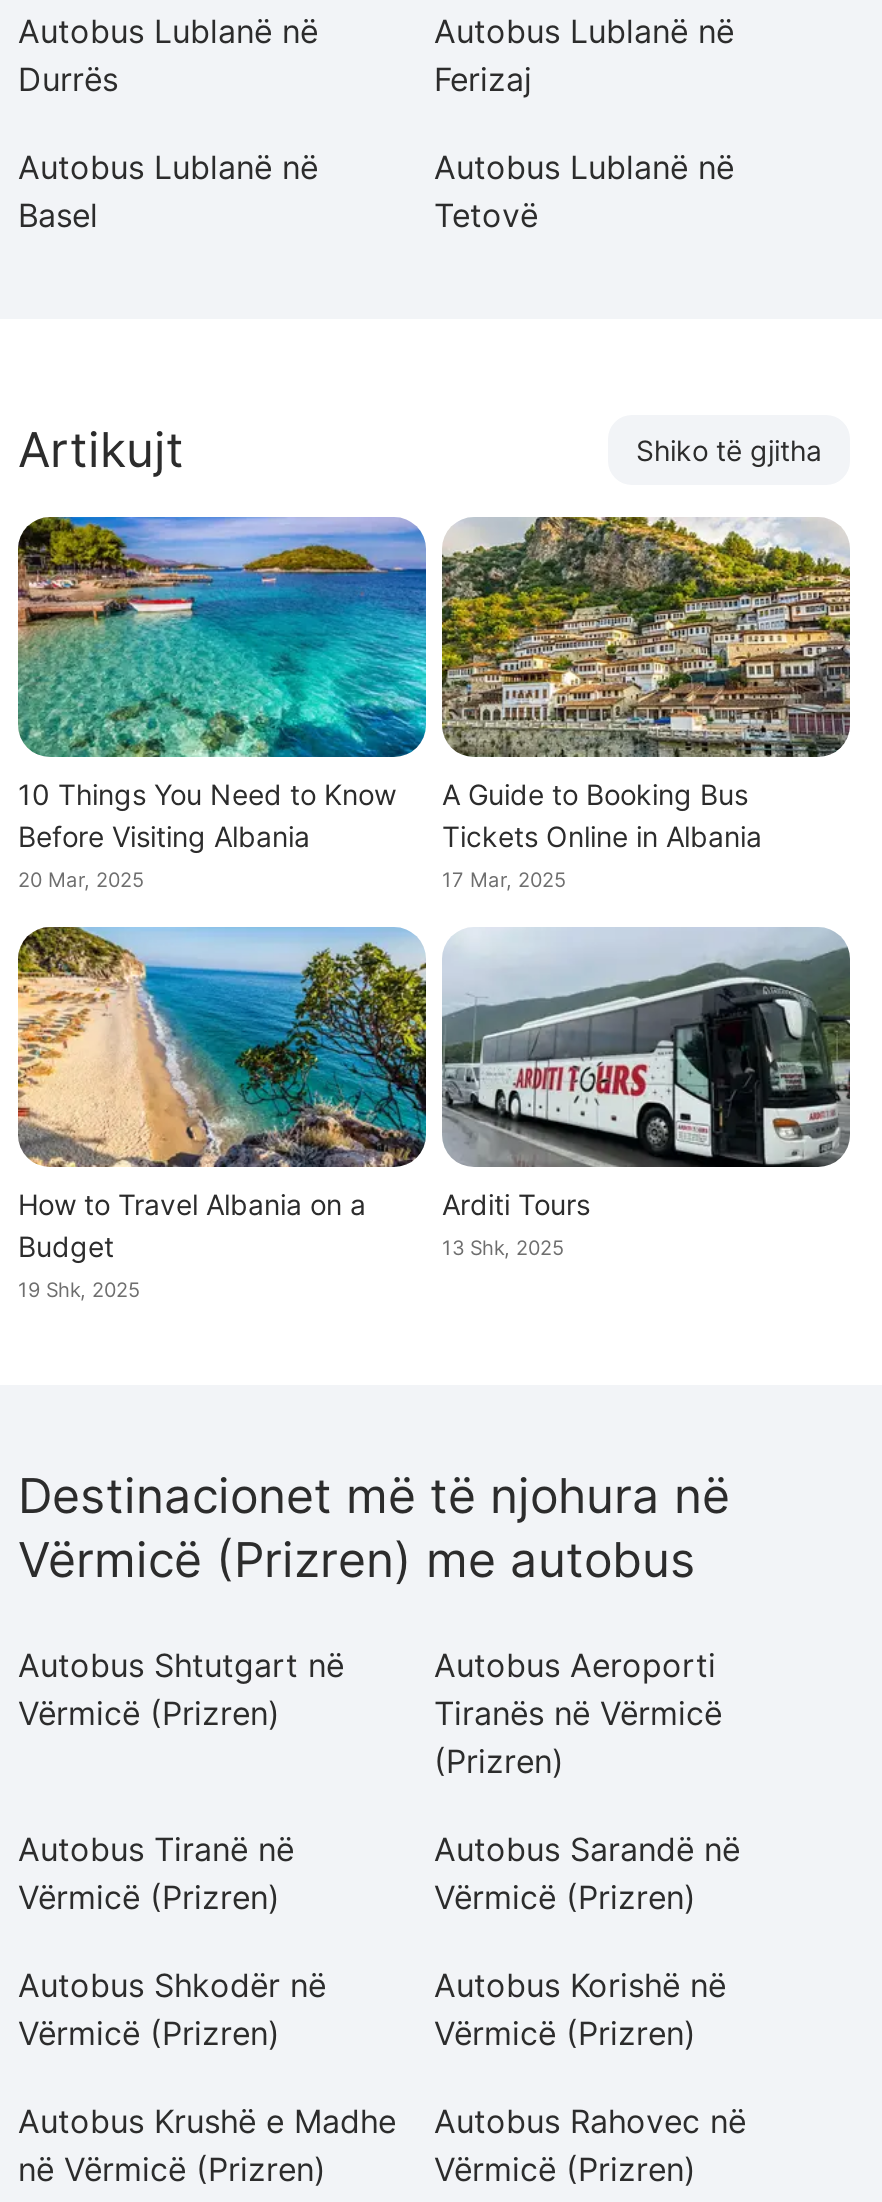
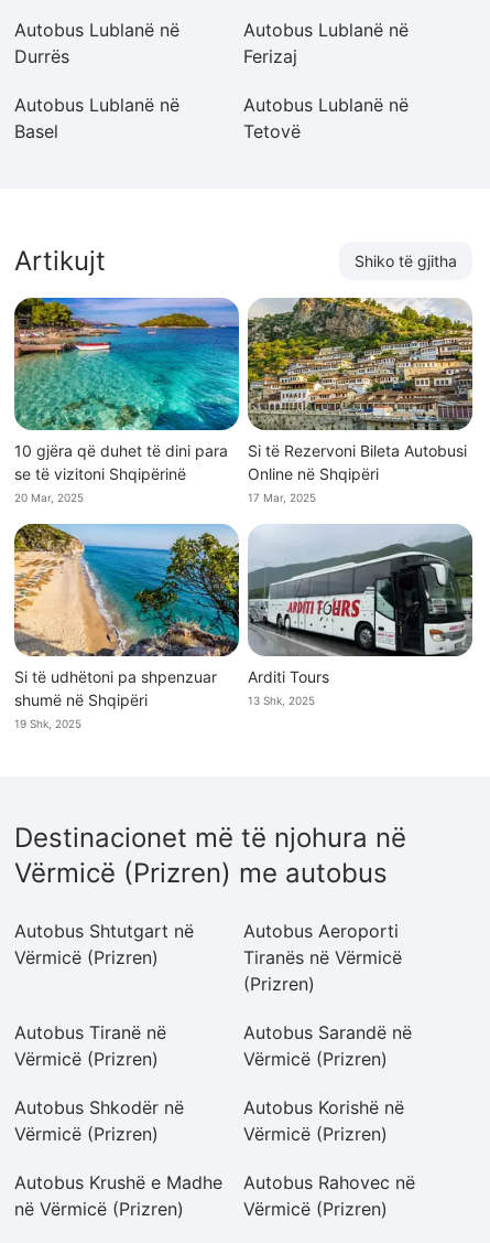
- 10 Things You Need to Know
- Before Visiting Albania
+ 10 gjëra që duhet të dini para
+ se të vizitoni Shqipërinë

- A Guide to Booking Bus
- Tickets Online in Albania
+ Si të Rezervoni Bileta Autobusi
+ Online në Shqipëri

- How to Travel Albania on a
- Budget
+ Si të udhëtoni pa shpenzuar
+ shumë në Shqipëri
